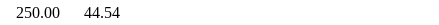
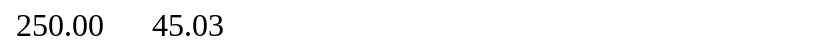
- 250.00 44.54
+ 250.00 45.03
